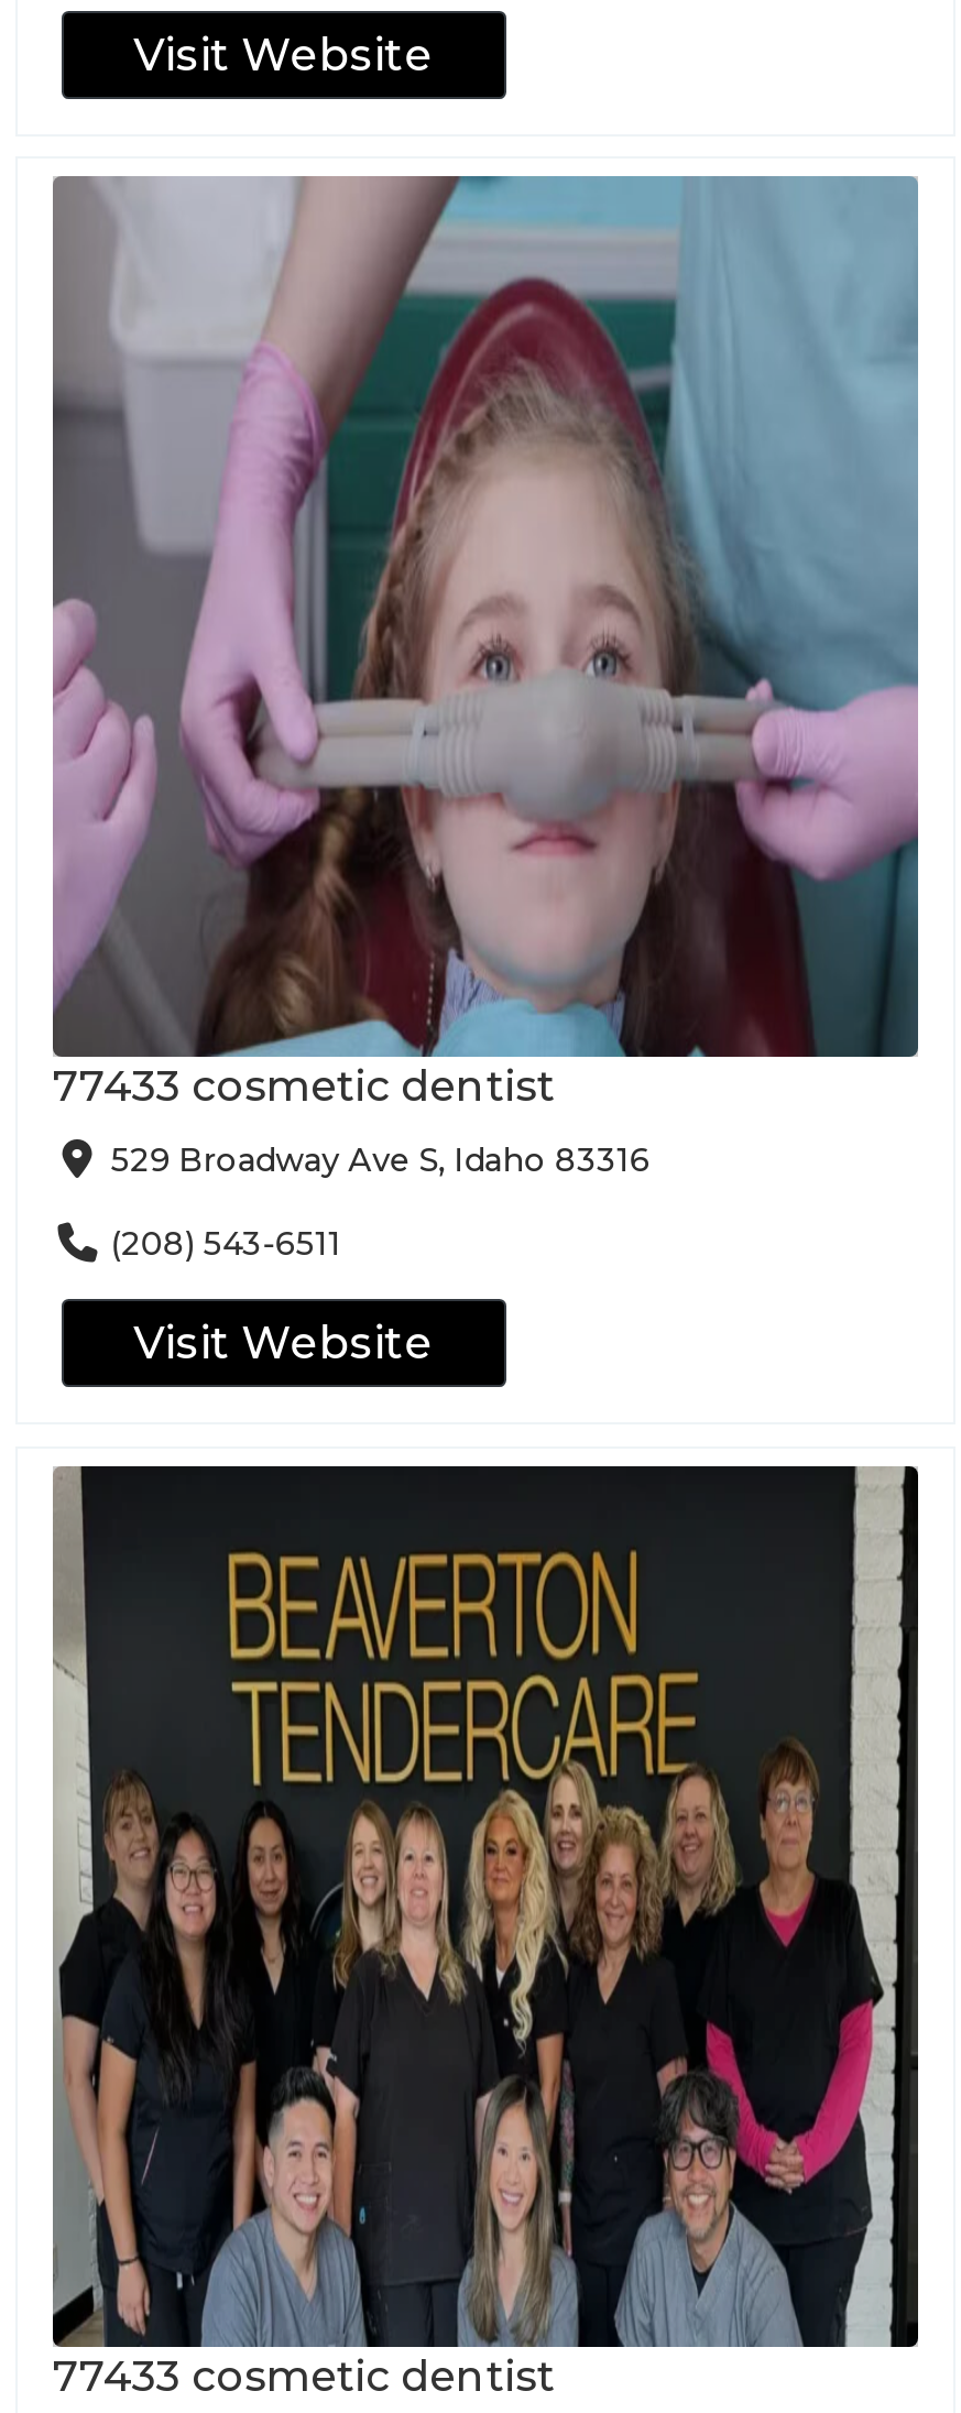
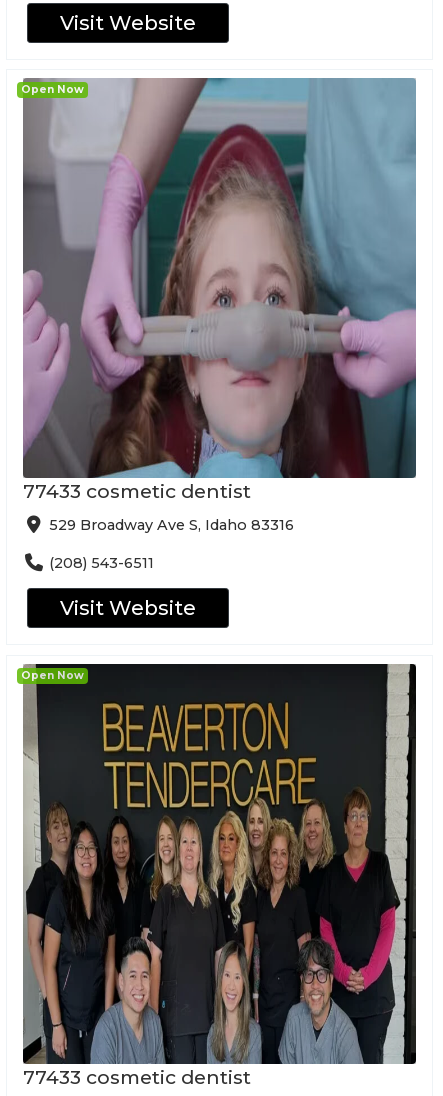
+ Open Now

+ Open Now
